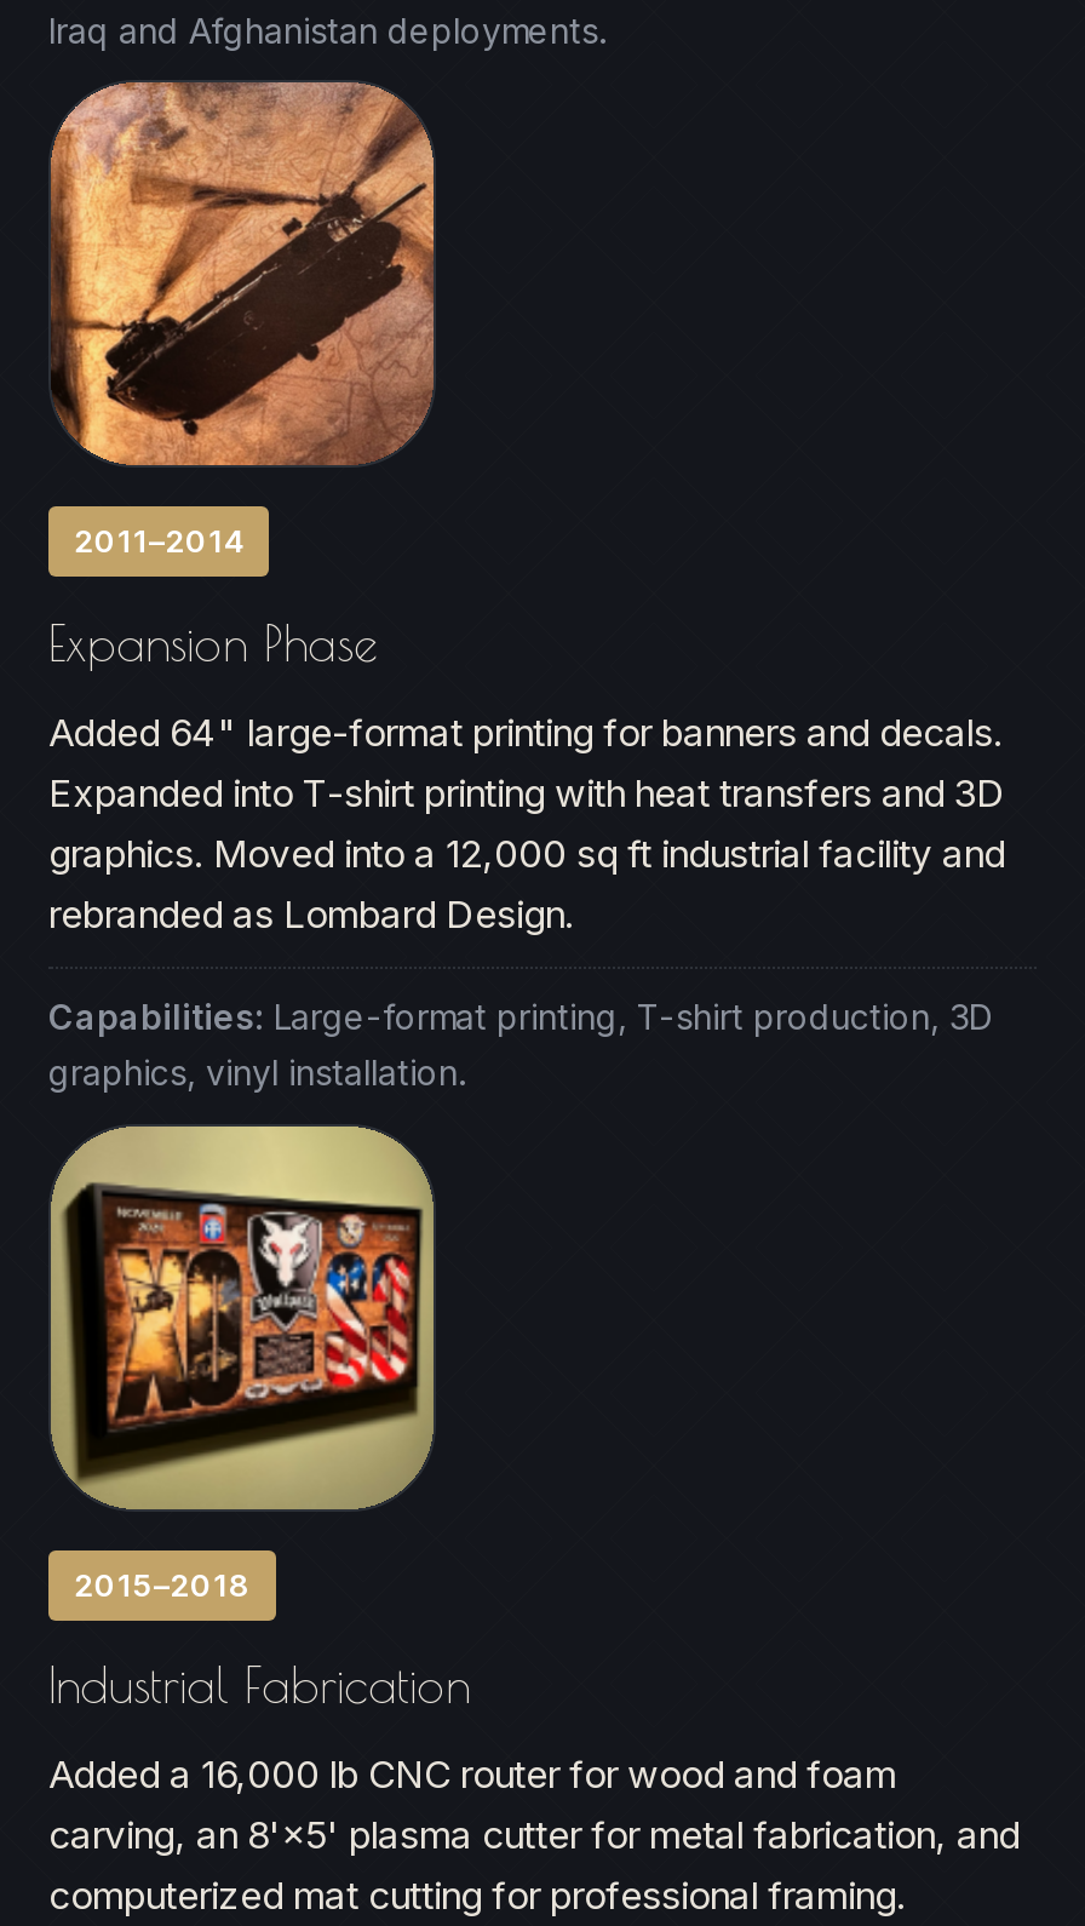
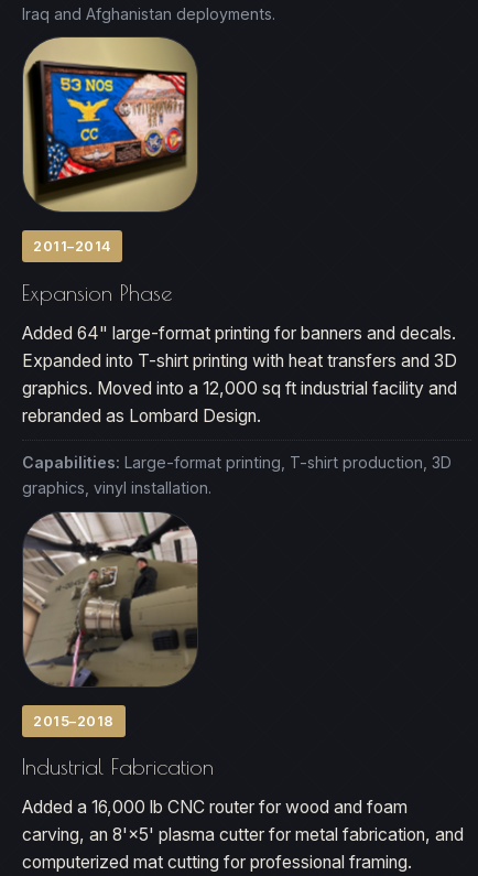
- [image]
+ [image]

- [image]
+ [image]
